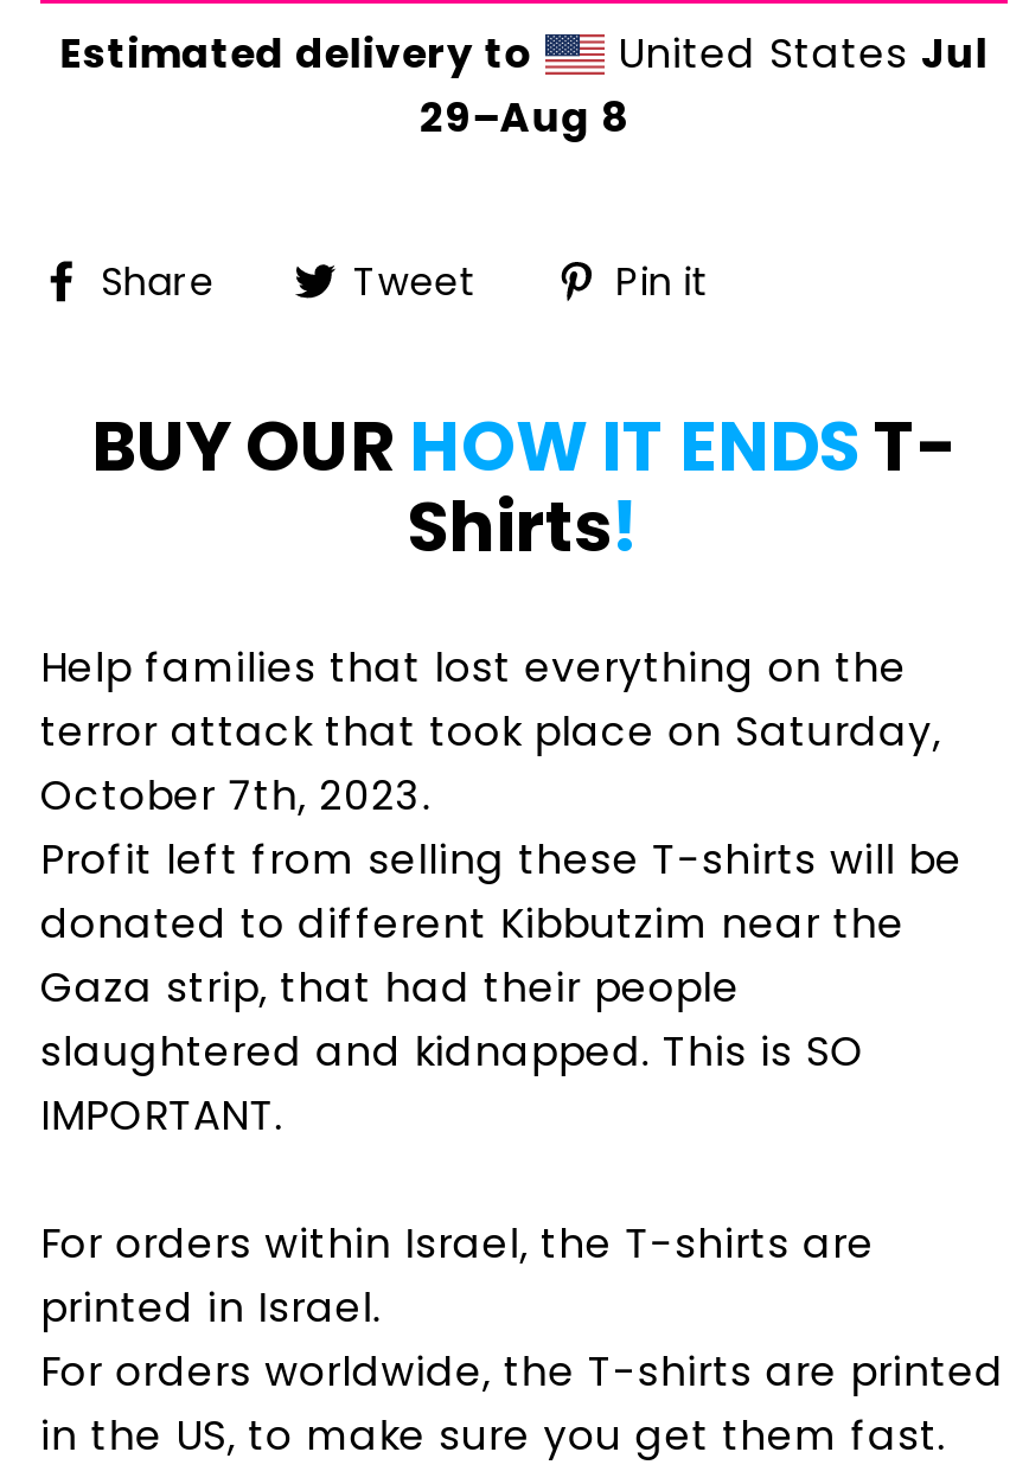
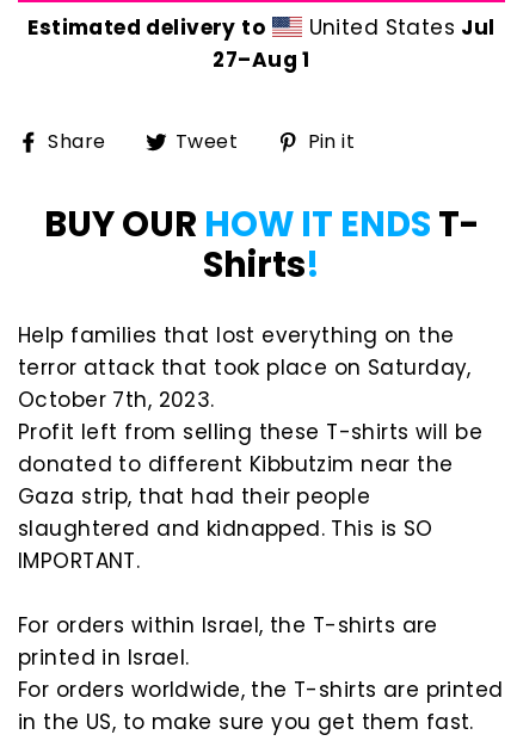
- 29–Aug 8
+ 27–Aug 1
